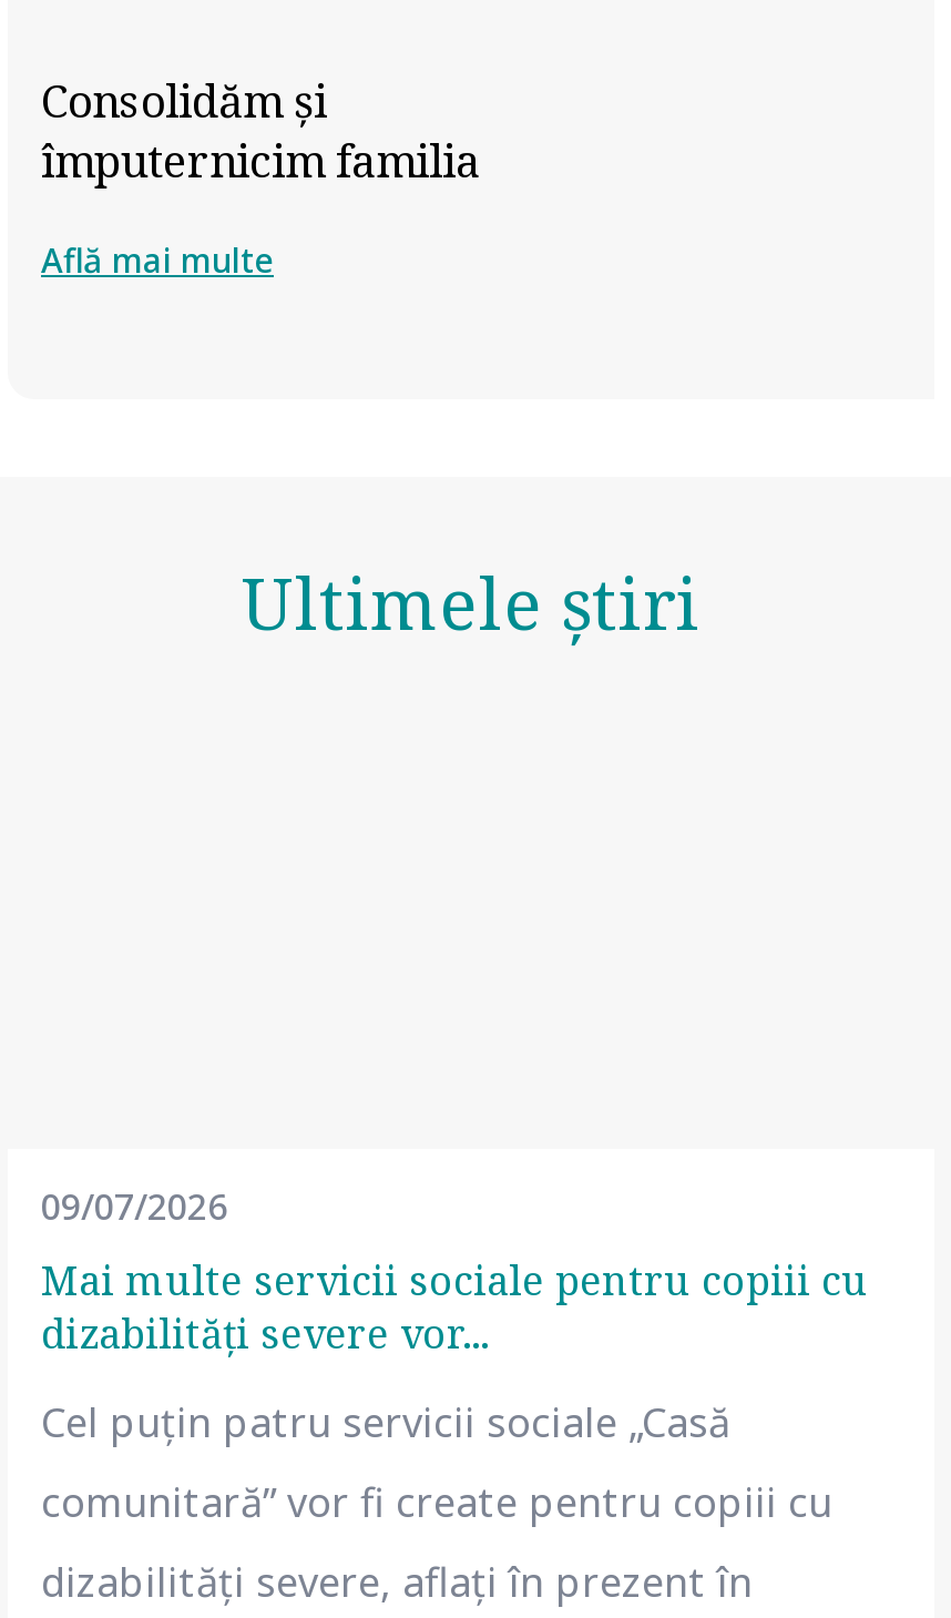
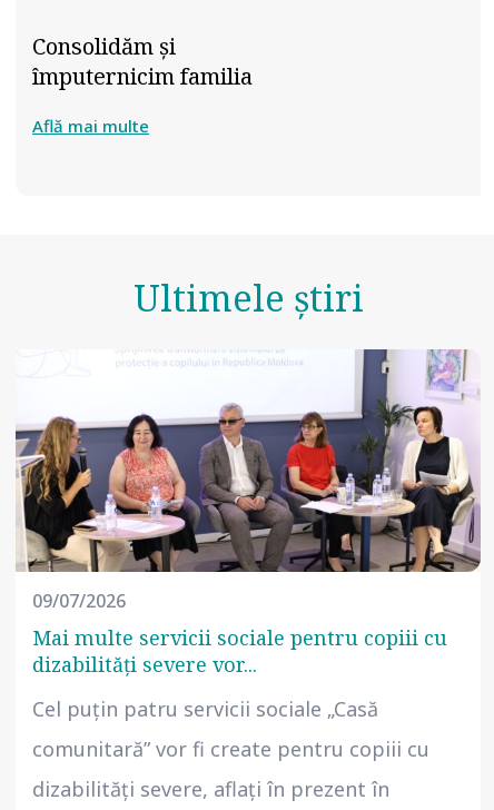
+ [image]
